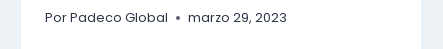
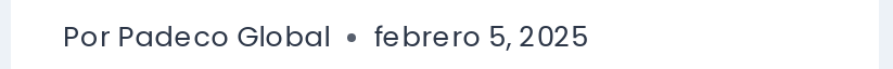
- Por Padeco Global marzo 29, 2023
+ Por Padeco Global febrero 5, 2025
